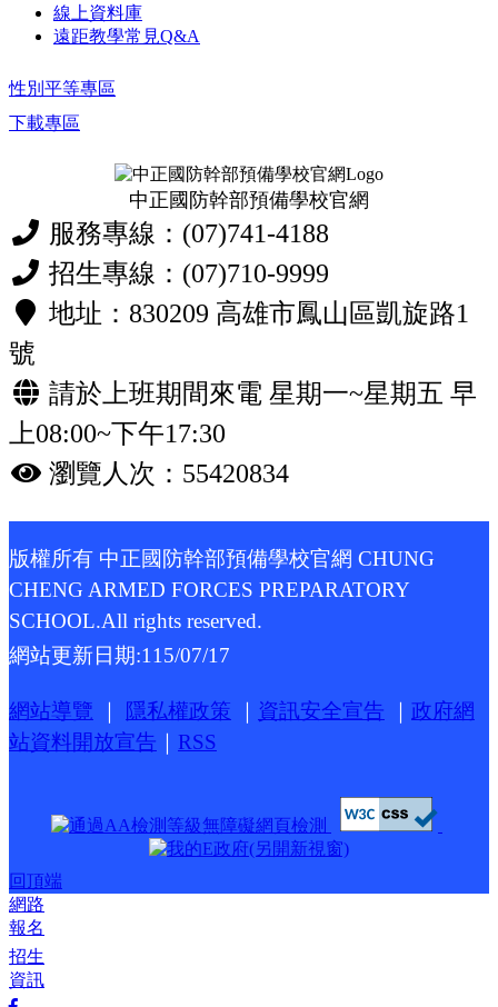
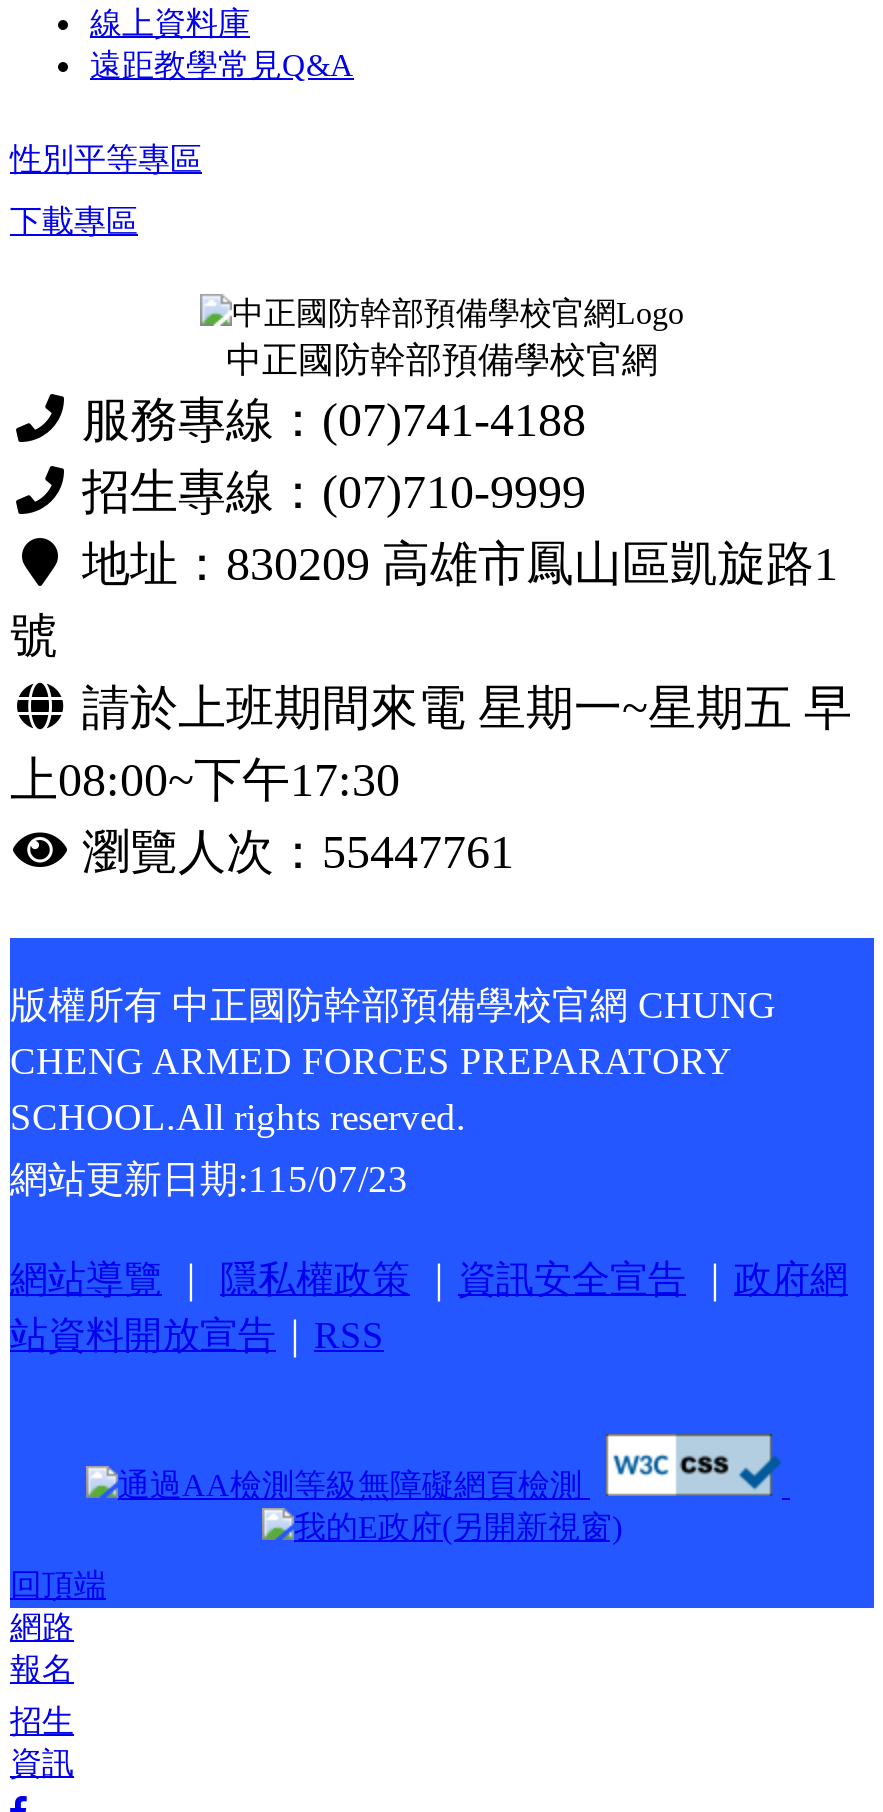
- 瀏覽人次：55420834
+ 瀏覽人次：55447761

- 網站更新日期:115/07/17
+ 網站更新日期:115/07/23
